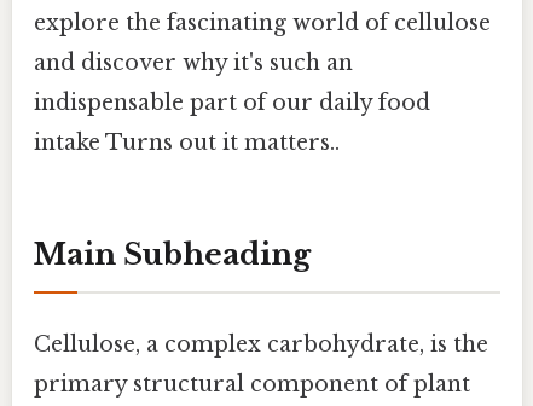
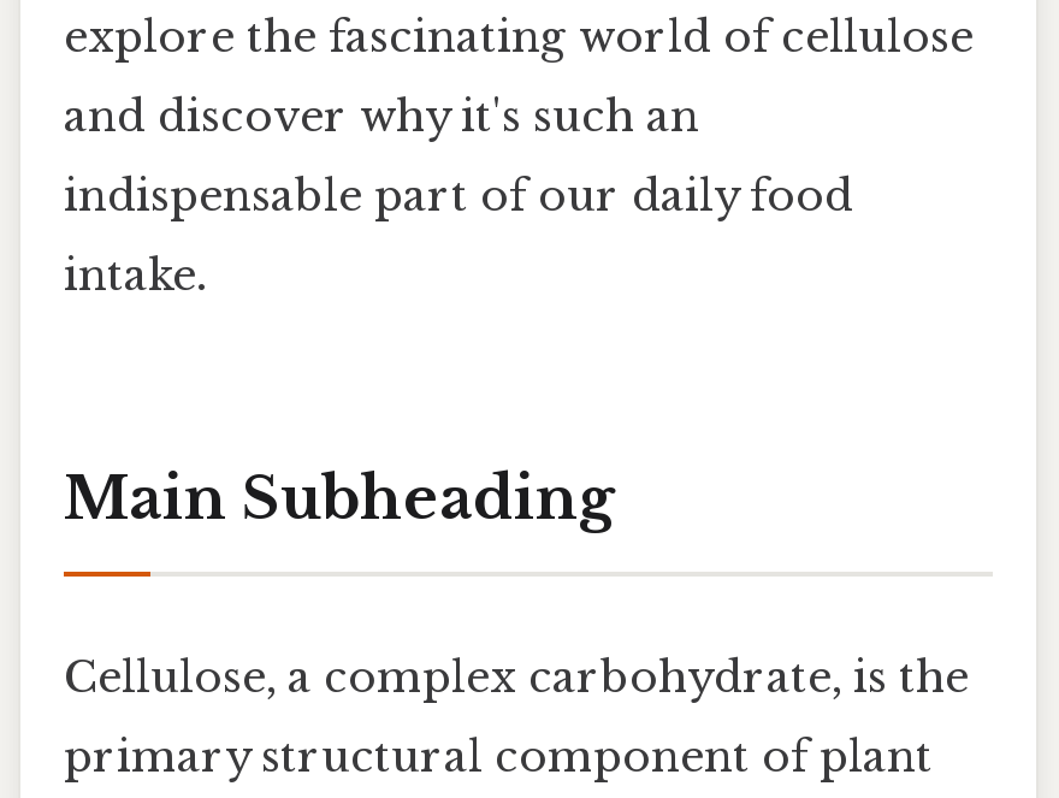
- intake Turns out it matters..
+ intake.
